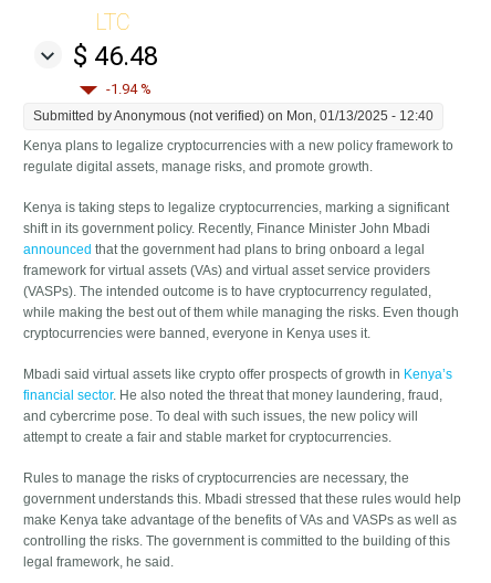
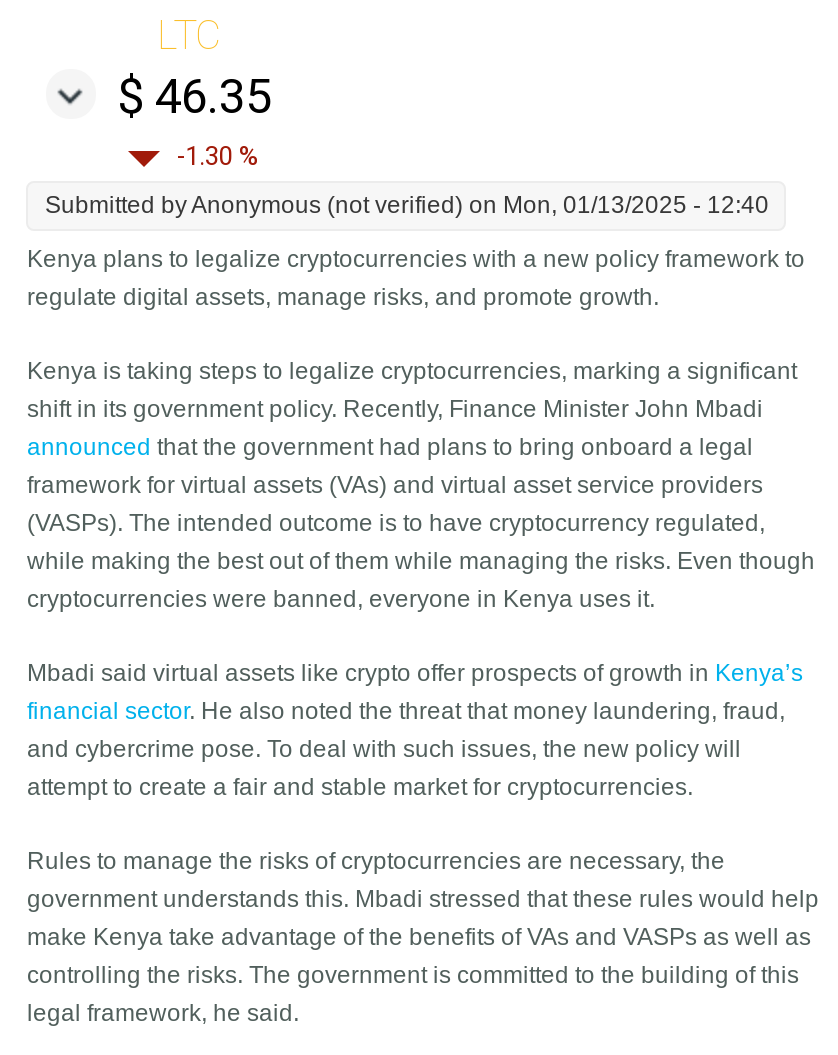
- $ 46.48
+ $ 46.35

- -1.94 %
+ -1.30 %
